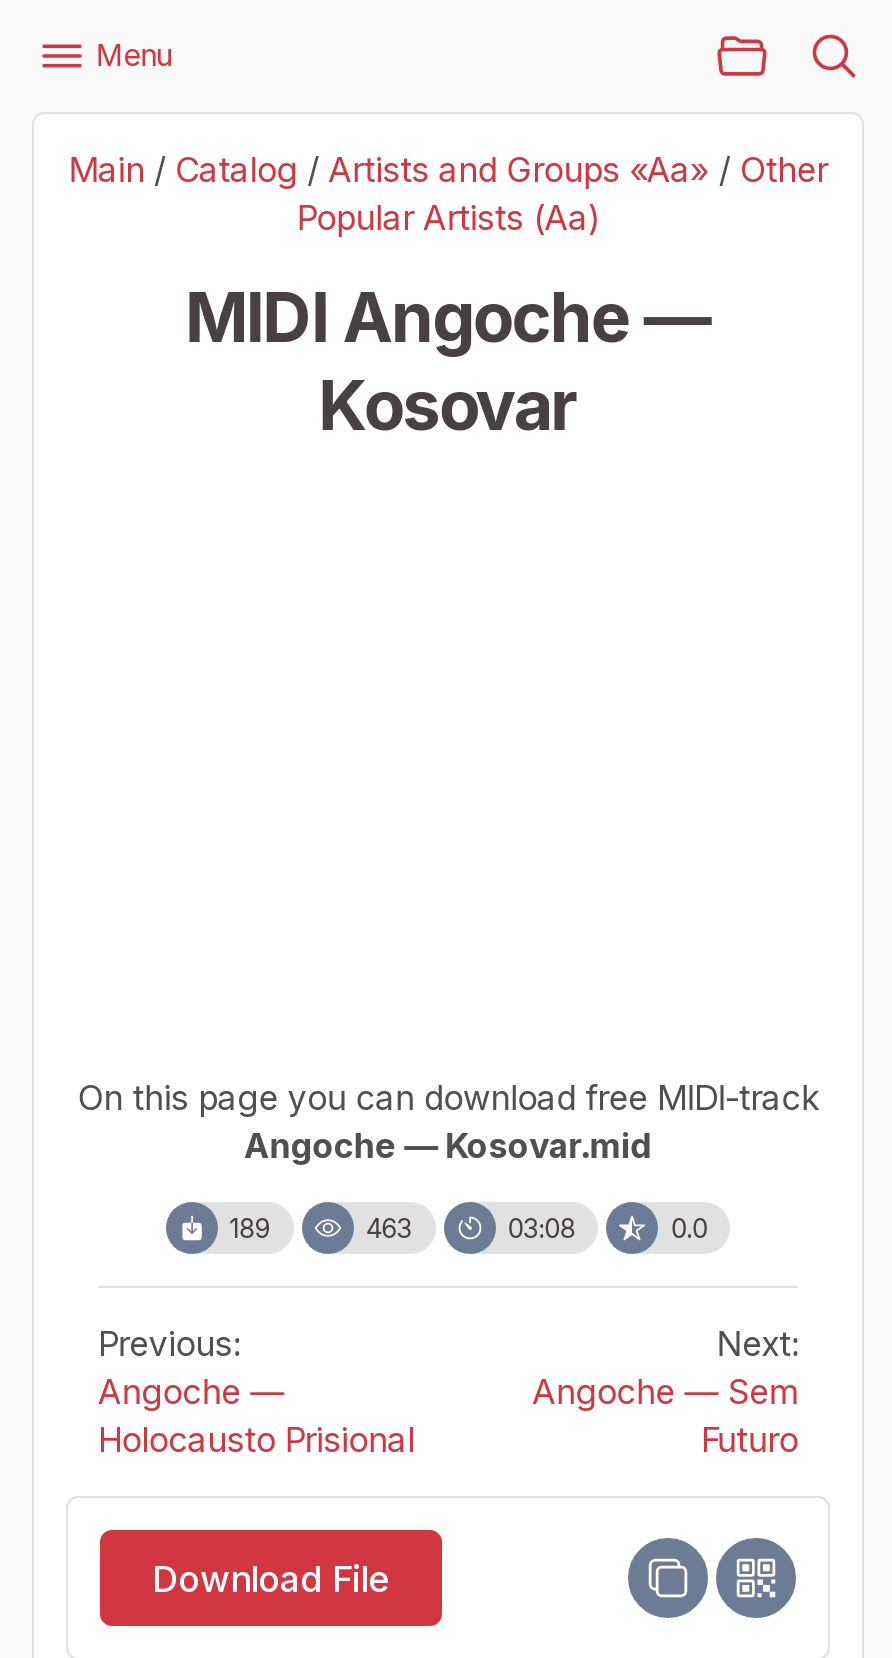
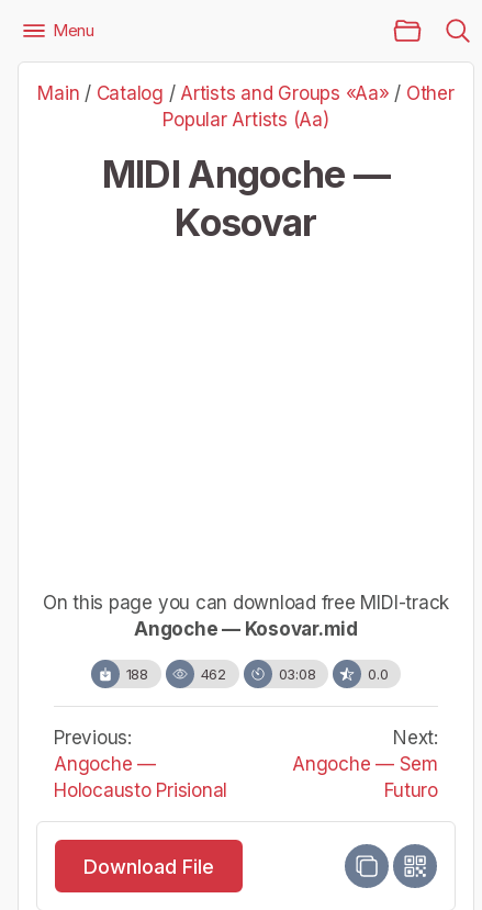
- 189
+ 188

- 463
+ 462
